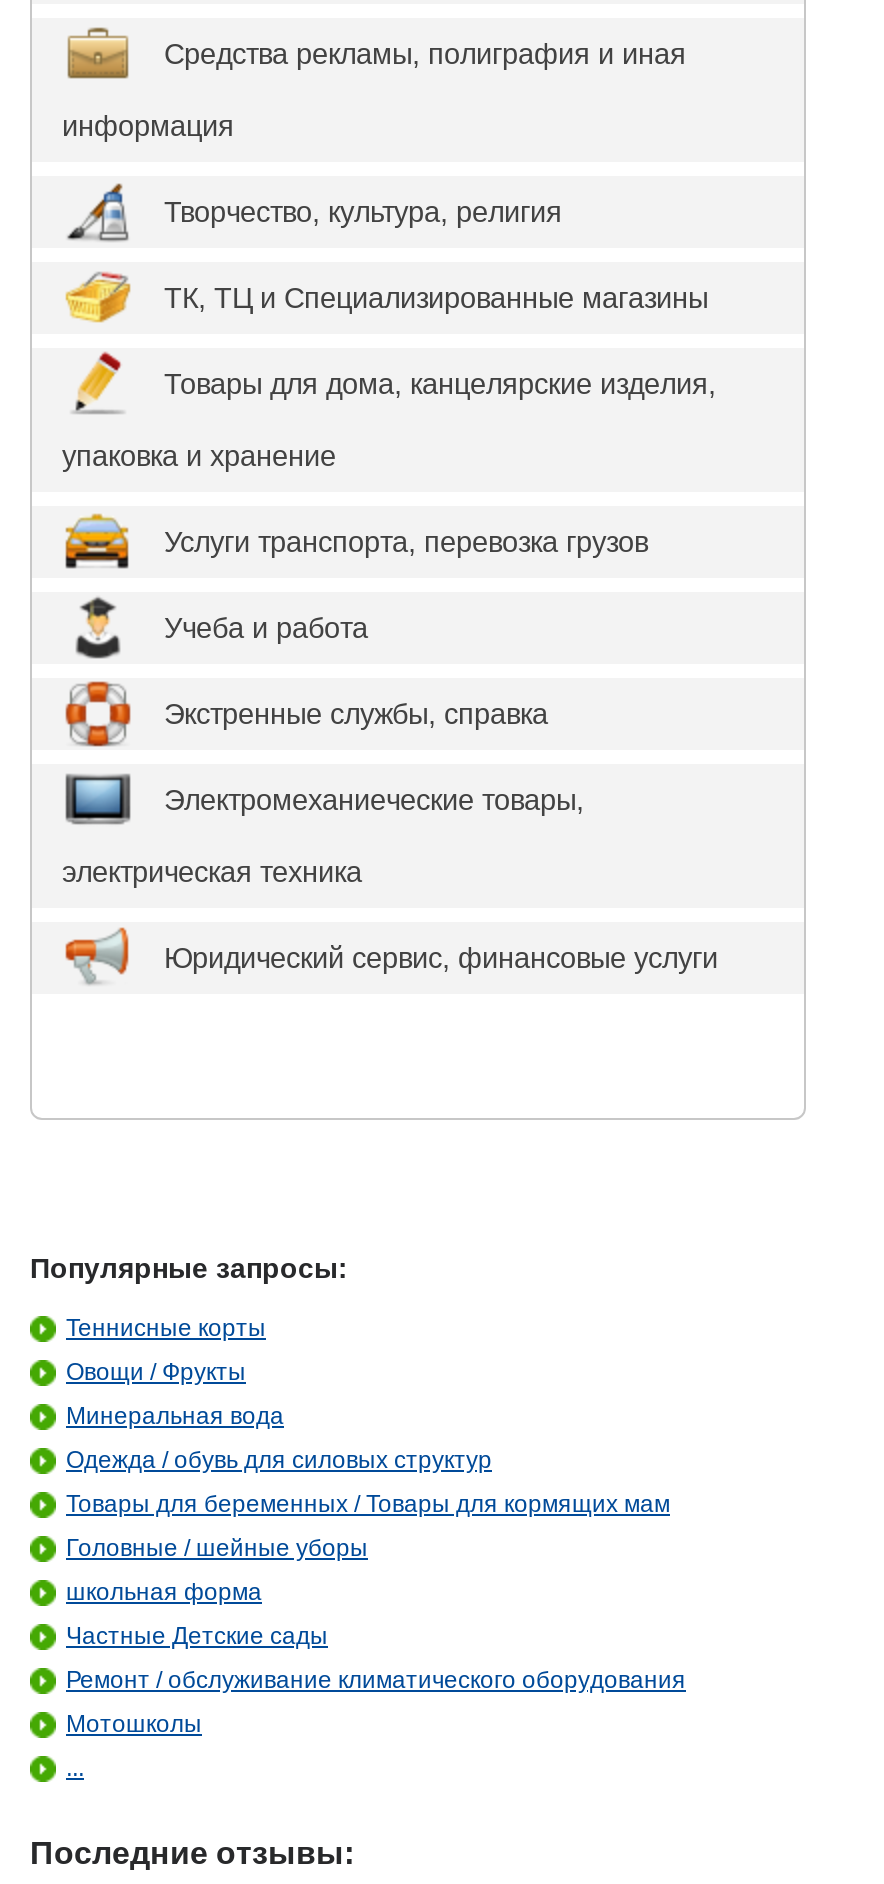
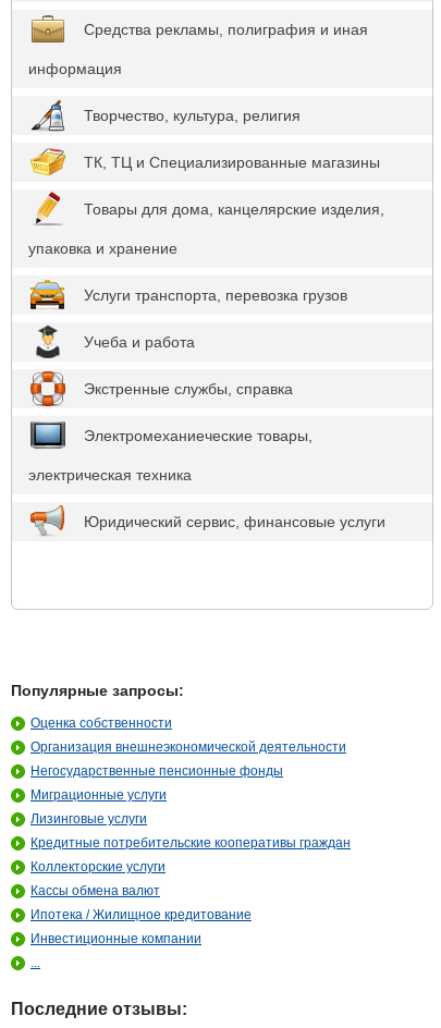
- Теннисные корты
+ Оценка собственности

- Овощи / Фрукты
+ Организация внешнеэкономической деятельности

- Минеральная вода
+ Негосударственные пенсионные фонды

- Одежда / обувь для силовых структур
+ Миграционные услуги

- Товары для беременных / Товары для кормящих мам
+ Лизинговые услуги

- Головные / шейные уборы
+ Кредитные потребительские кооперативы граждан

- школьная форма
+ Коллекторские услуги

- Частные Детские сады
+ Кассы обмена валют

- Ремонт / обслуживание климатического оборудования
+ Ипотека / Жилищное кредитование

- Мотошколы
+ Инвестиционные компании
